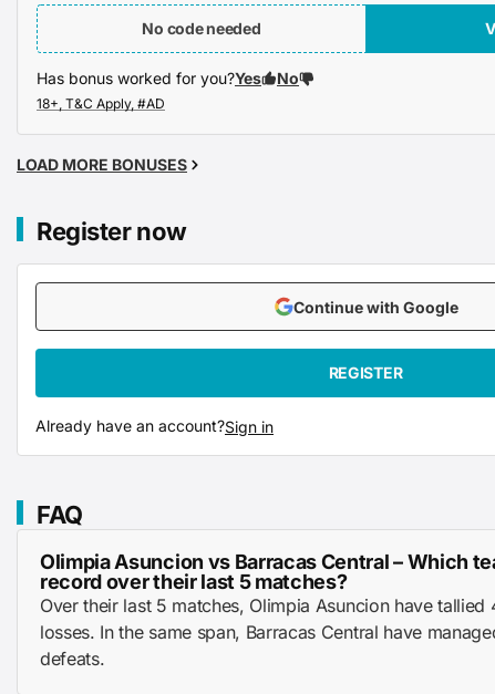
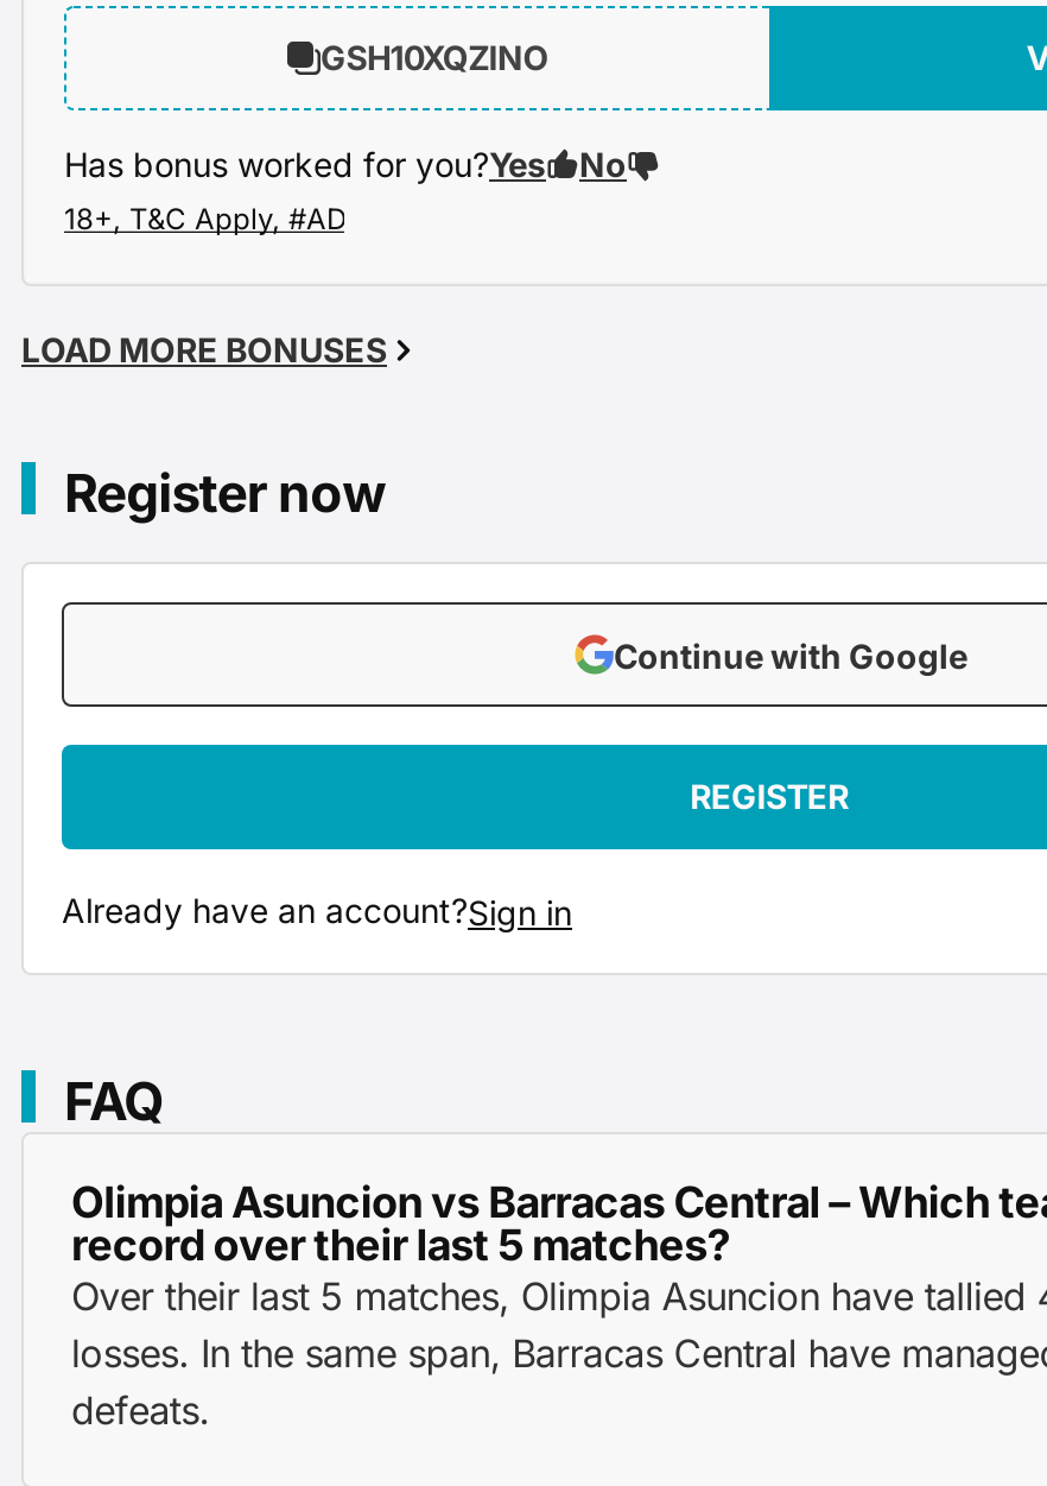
- No code needed
+ GSH10XQZINO
